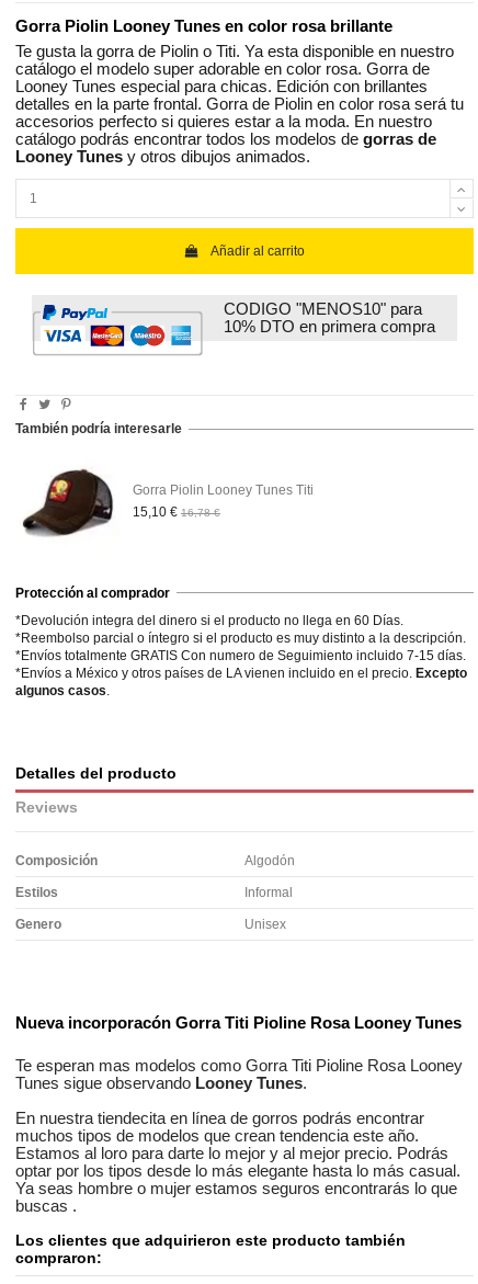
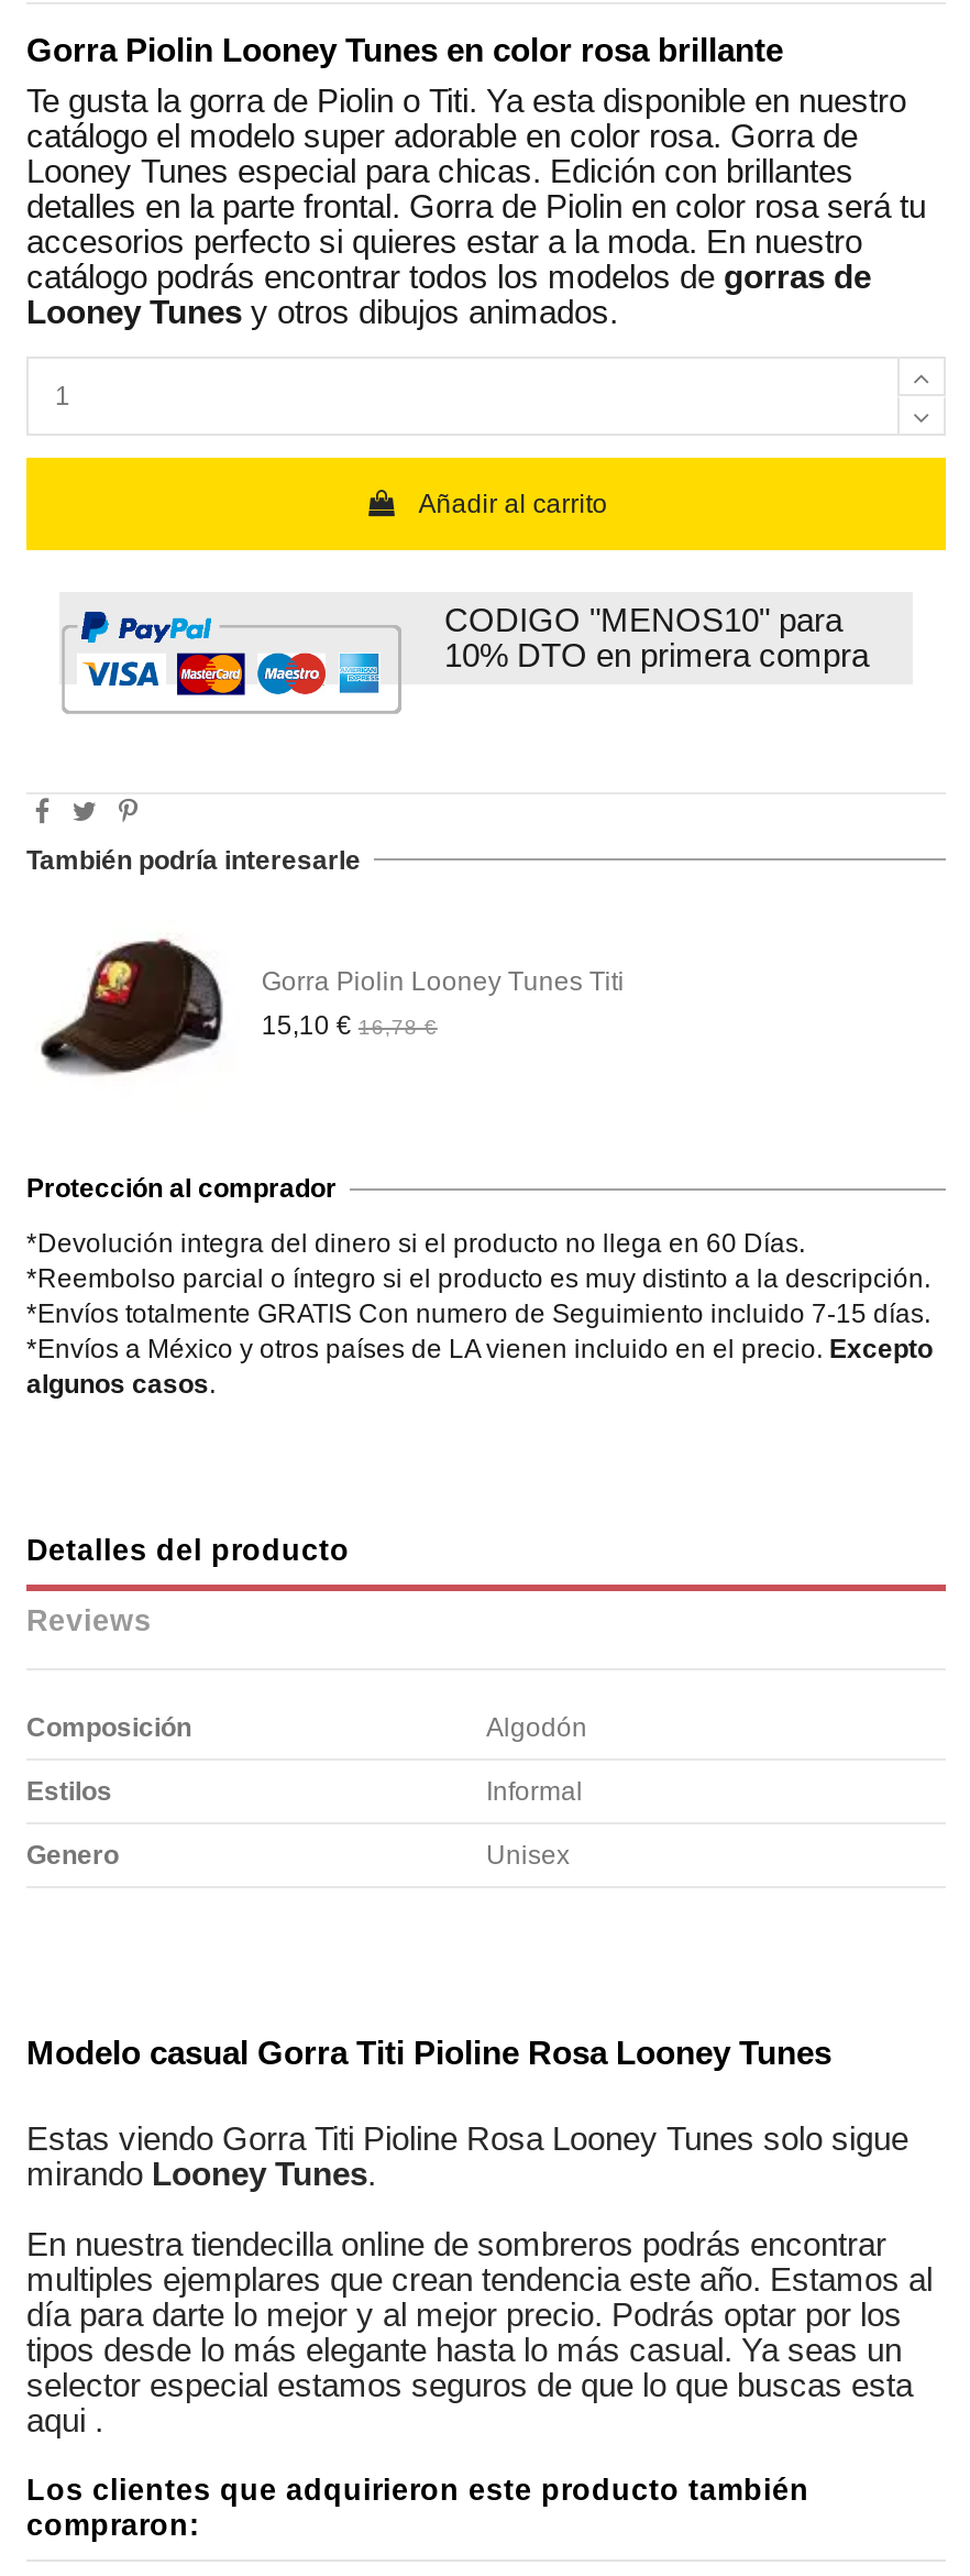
- Nueva incorporacón Gorra Titi Pioline Rosa Looney Tunes
+ Modelo casual Gorra Titi Pioline Rosa Looney Tunes

- Te esperan mas modelos como Gorra Titi Pioline Rosa Looney
- Tunes sigue observando Looney Tunes.
+ Estas viendo Gorra Titi Pioline Rosa Looney Tunes solo sigue
+ mirando Looney Tunes.

- En nuestra tiendecita en línea de gorros podrás encontrar
- muchos tipos de modelos que crean tendencia este año.
- Estamos al loro para darte lo mejor y al mejor precio. Podrás
- optar por los tipos desde lo más elegante hasta lo más casual.
- Ya seas hombre o mujer estamos seguros encontrarás lo que
- buscas .
+ En nuestra tiendecilla online de sombreros podrás encontrar
+ multiples ejemplares que crean tendencia este año. Estamos al
+ día para darte lo mejor y al mejor precio. Podrás optar por los
+ tipos desde lo más elegante hasta lo más casual. Ya seas un
+ selector especial estamos seguros de que lo que buscas esta
+ aqui .
